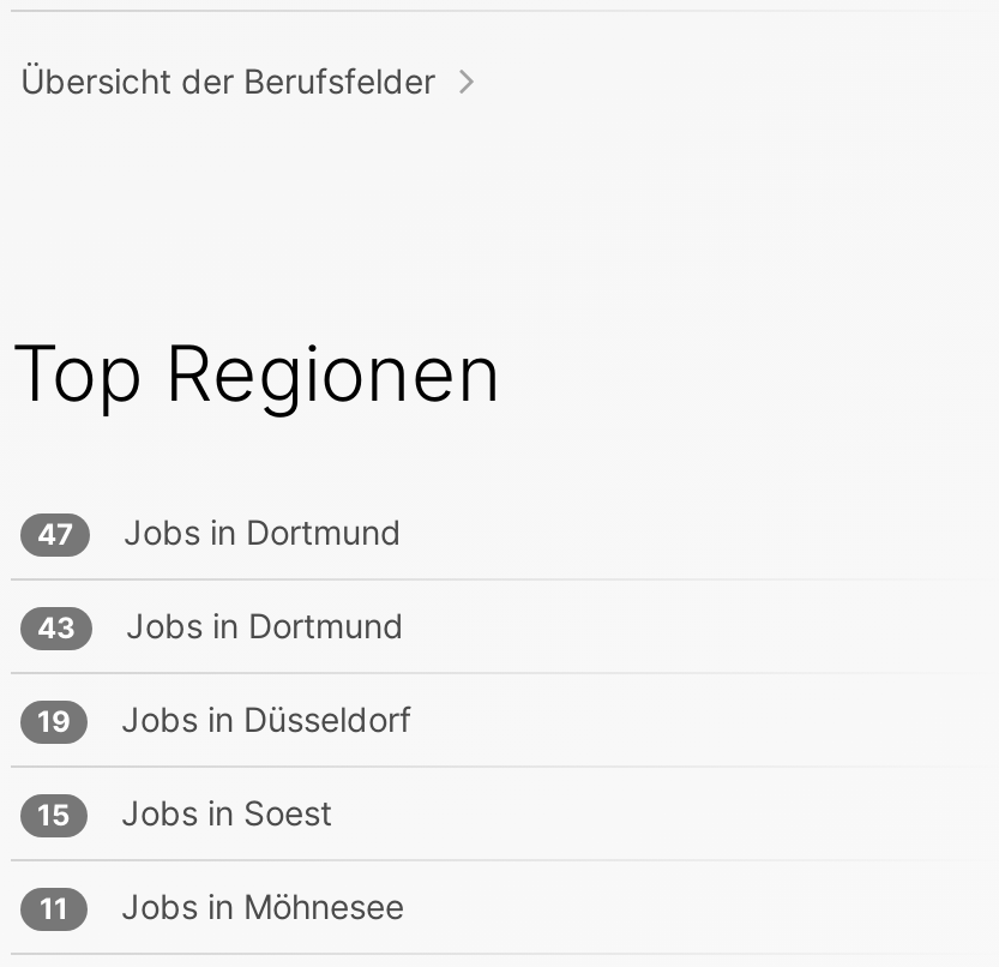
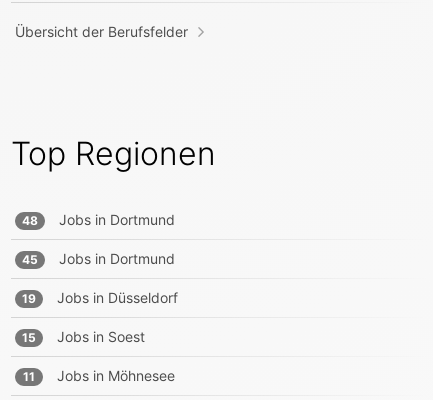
- 47 Jobs in Dortmund
+ 48 Jobs in Dortmund

- 43 Jobs in Dortmund
+ 45 Jobs in Dortmund
